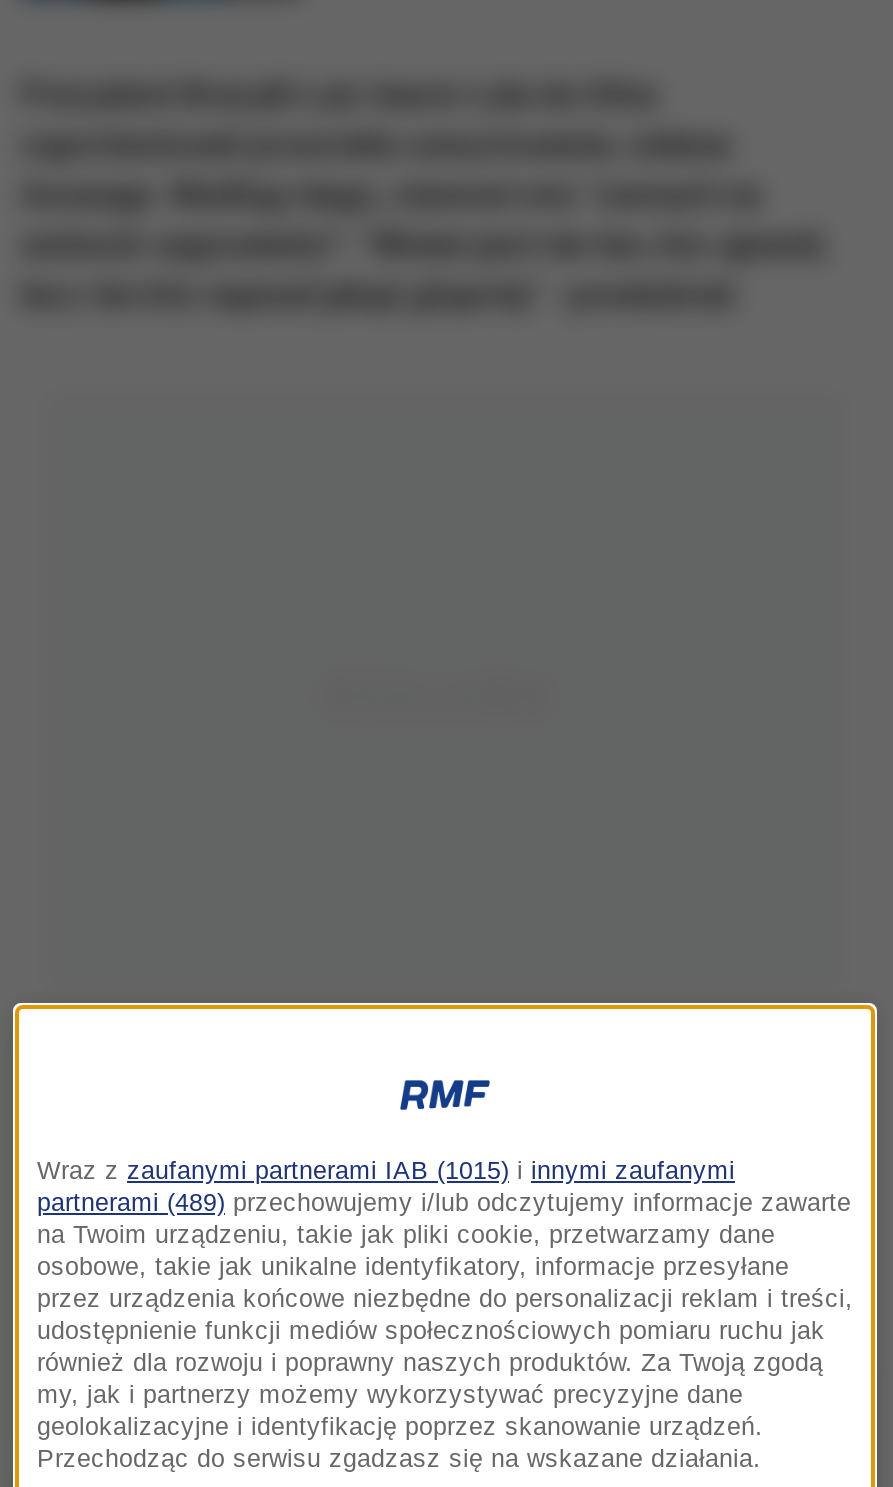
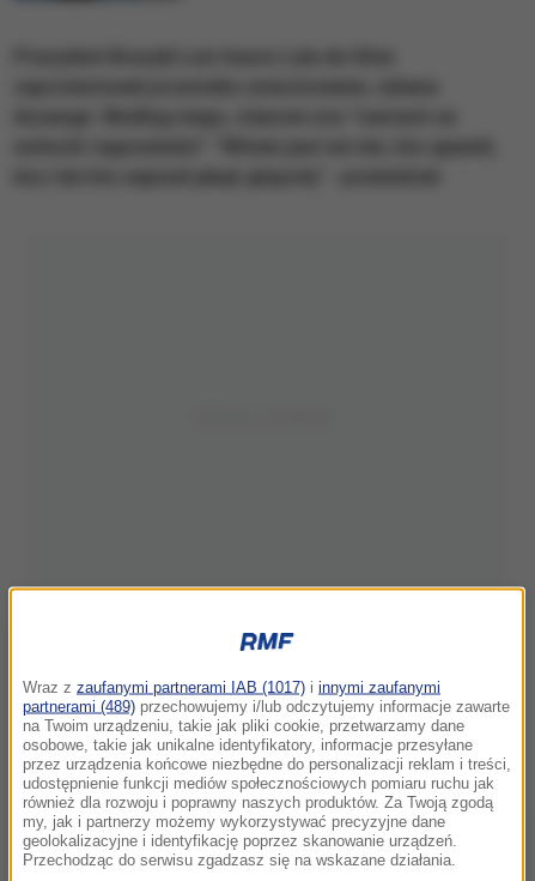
- Wraz z zaufanymi partnerami IAB (1015) i innymi zaufanymi
+ Wraz z zaufanymi partnerami IAB (1017) i innymi zaufanymi
